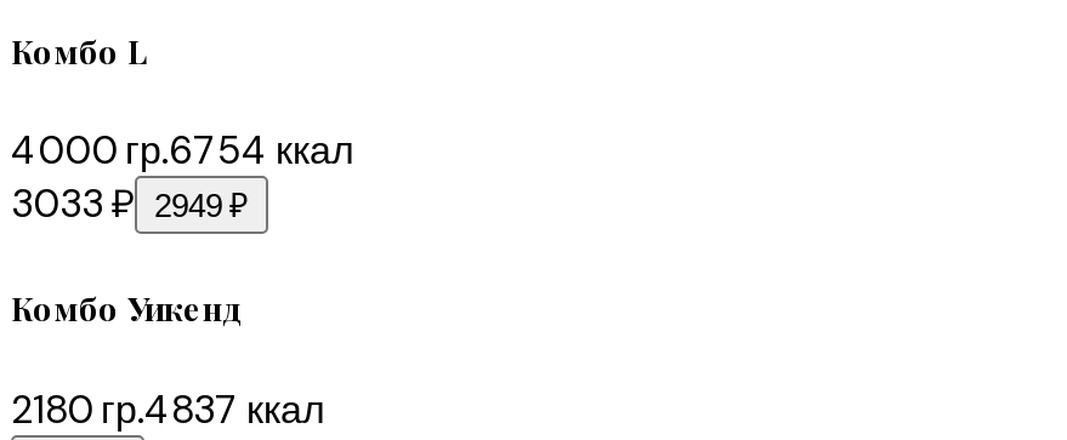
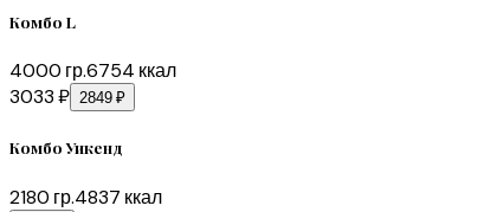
- 3033 ₽ 2949 ₽
+ 3033 ₽ 2849 ₽
